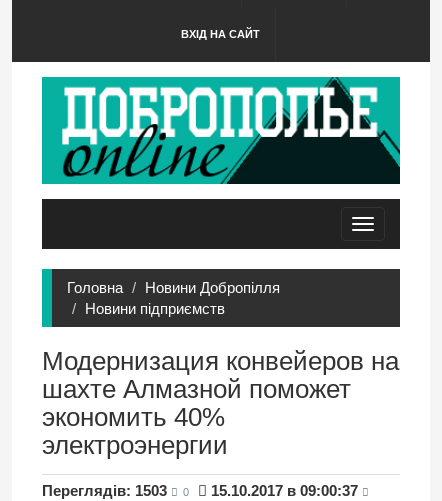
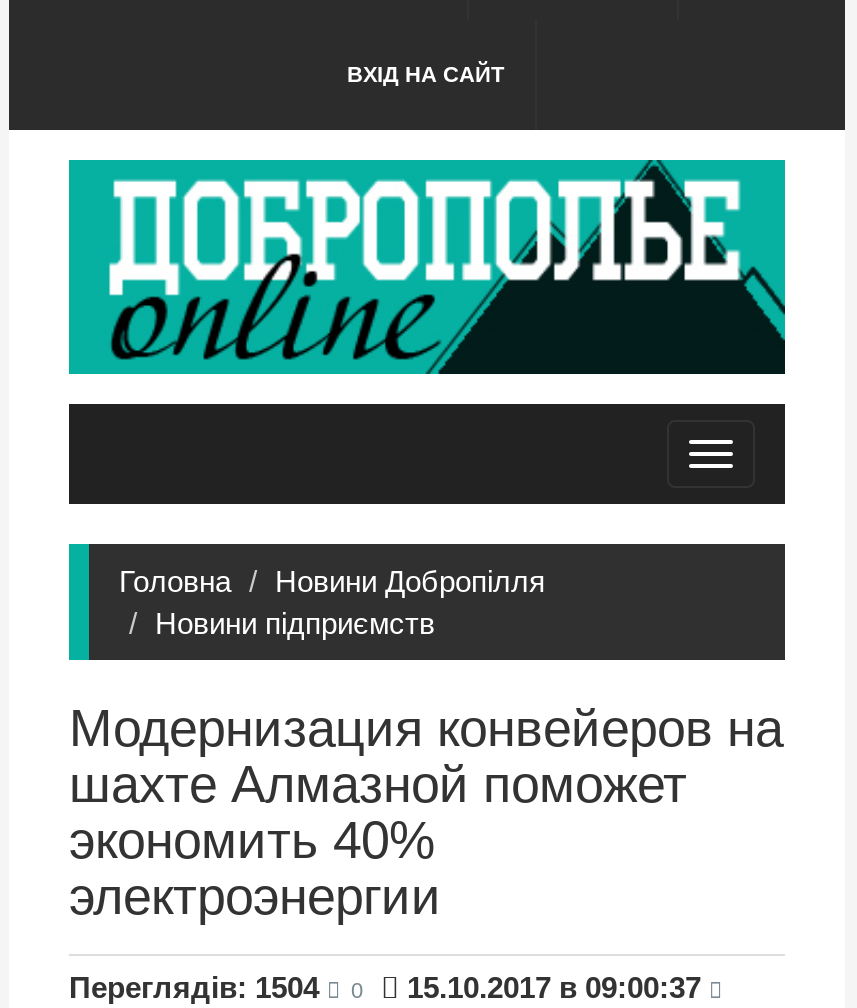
- Переглядів: 1503 0 15.10.2017 в 09:00:37
+ Переглядів: 1504 0 15.10.2017 в 09:00:37
